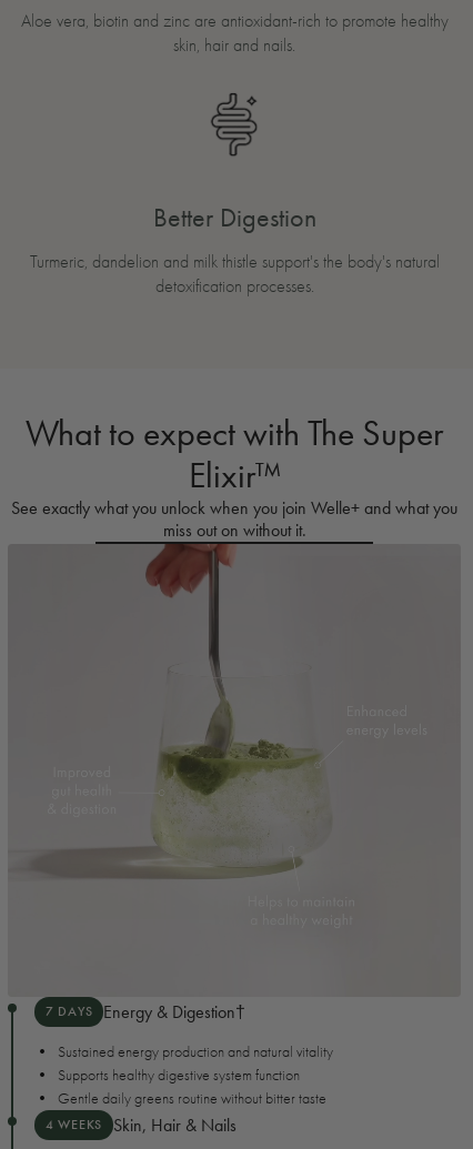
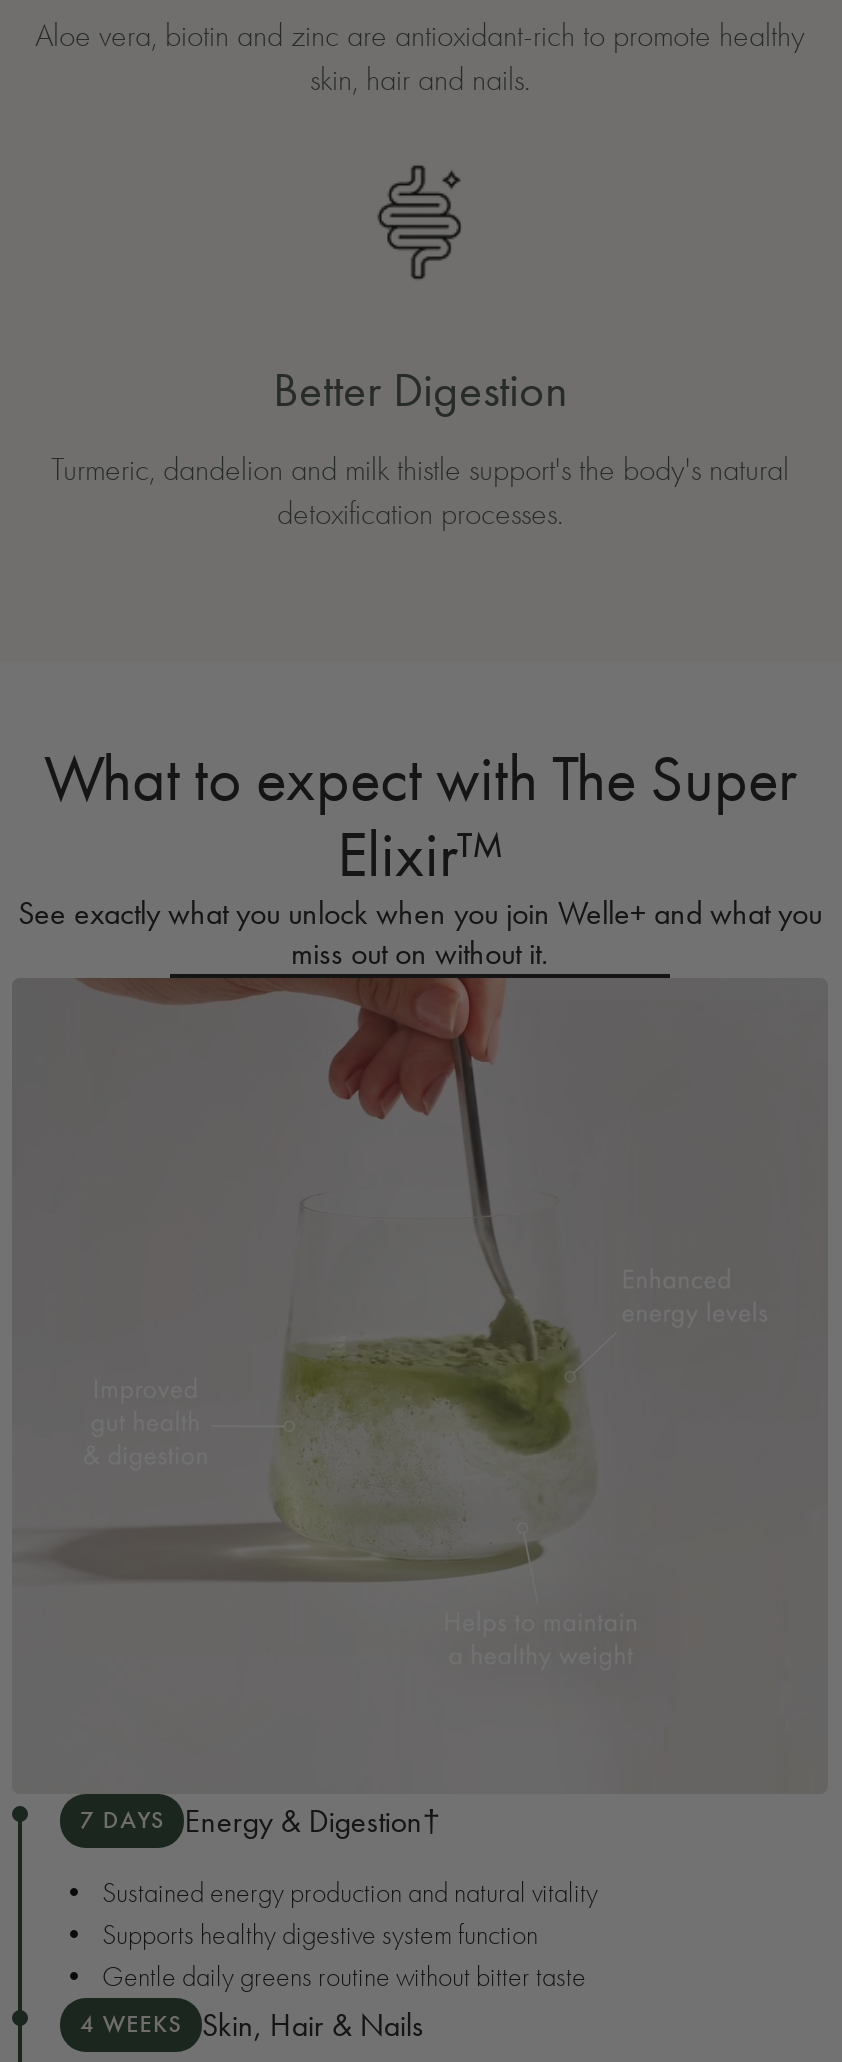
- [image]
+ [image]
